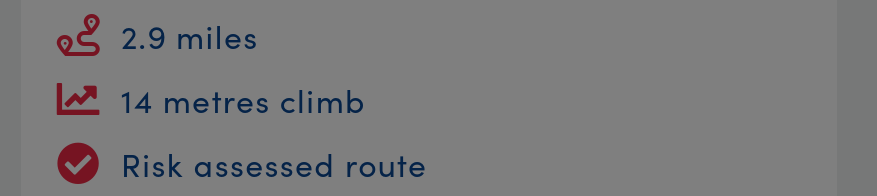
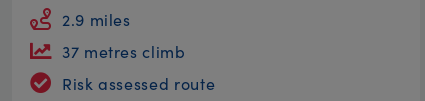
- 14 metres climb
+ 37 metres climb
